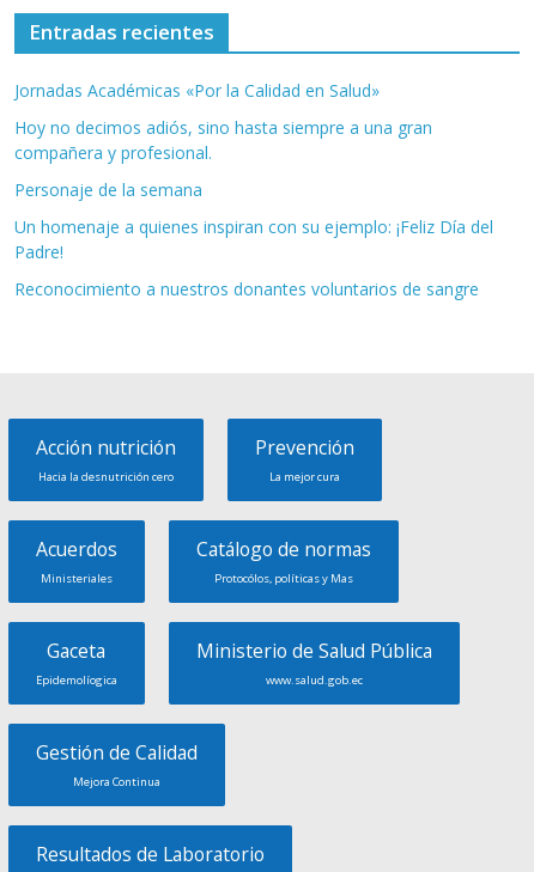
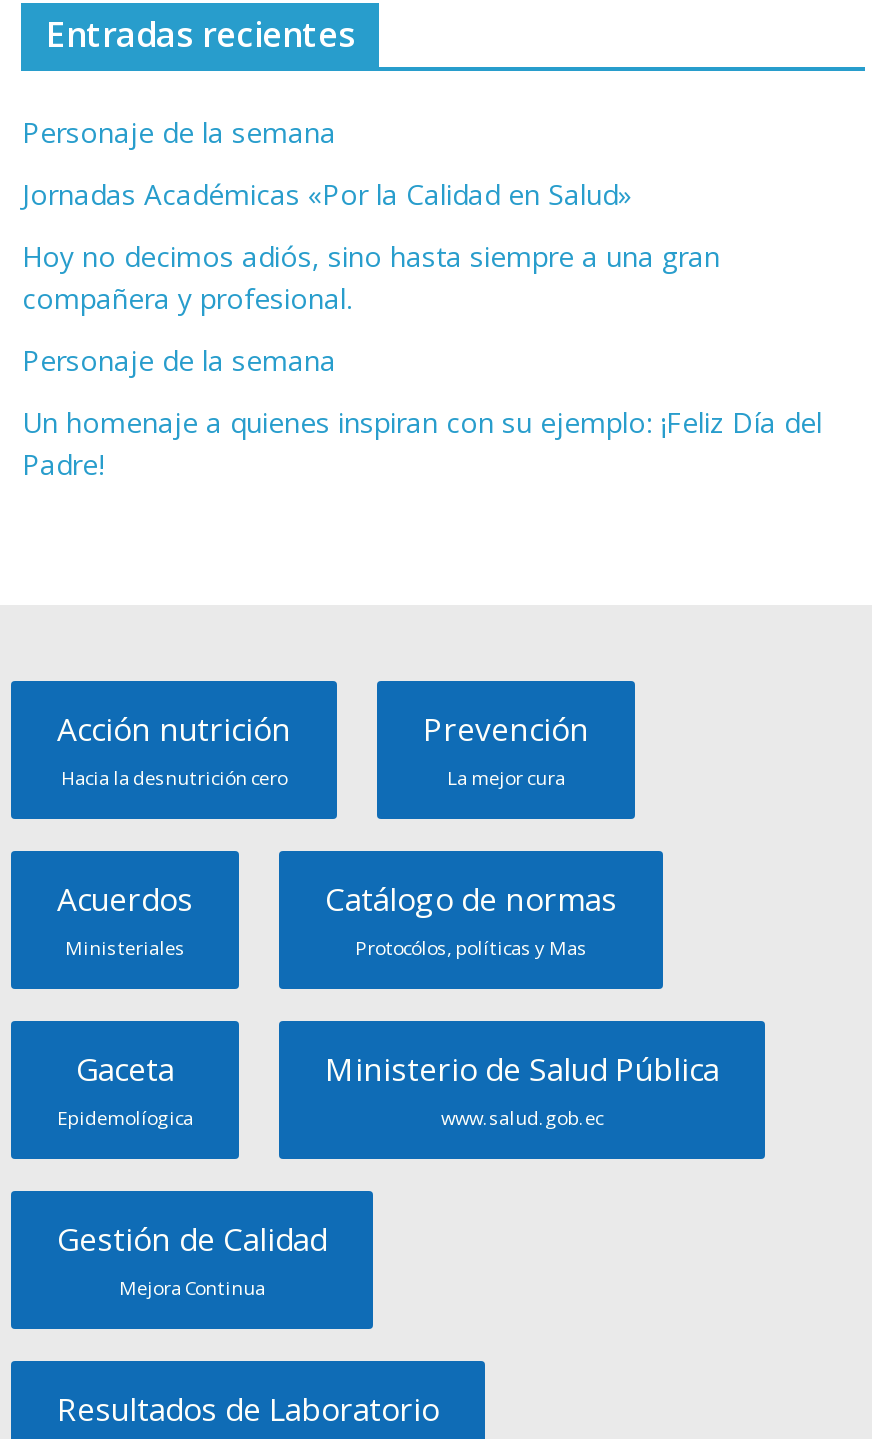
+ Personaje de la semana

moved down: Jornadas Académicas «Por la Calidad en Salud» | Hoy no decimos adiós, sino hasta siempre a una gran | compañera y profesional. | Personaje de la semana | Un homenaje a quienes inspiran con su ejemplo: ¡Feliz Día del | Padre!

- Reconocimiento a nuestros donantes voluntarios de sangre
